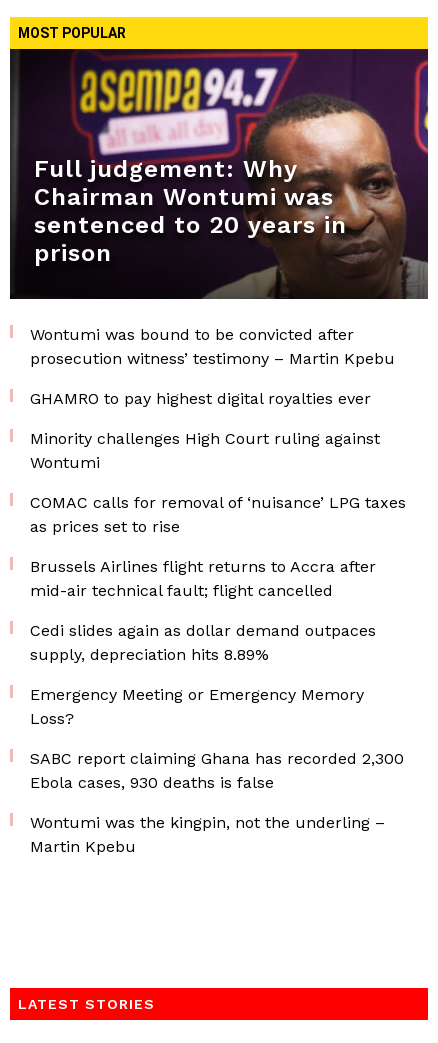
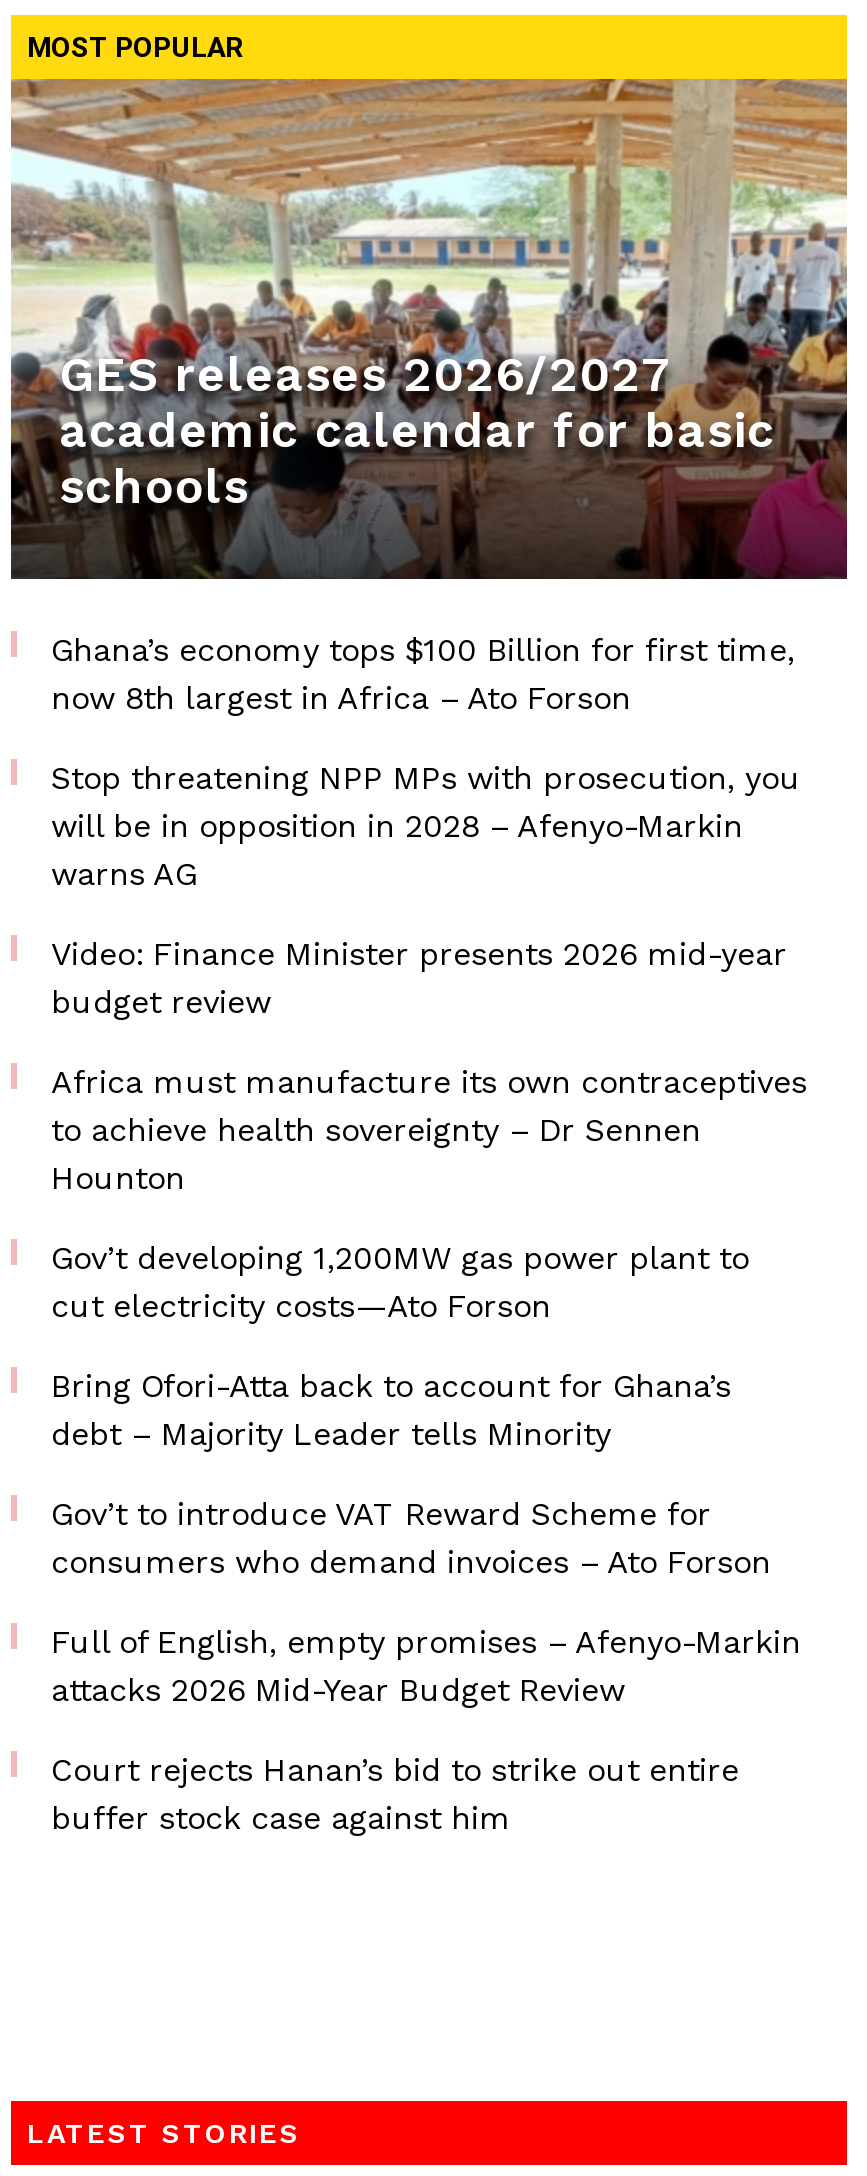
- [image]
- Full judgement: Why
- Chairman Wontumi was
- sentenced to 20 years in
- prison
+ [image]
+ GES releases 2026/2027
+ academic calendar for basic
+ schools

- Wontumi was bound to be convicted after
- prosecution witness’ testimony – Martin Kpebu
+ Ghana’s economy tops $100 Billion for first time,
+ now 8th largest in Africa – Ato Forson

- GHAMRO to pay highest digital royalties ever
+ Stop threatening NPP MPs with prosecution, you
+ will be in opposition in 2028 – Afenyo-Markin
+ warns AG

- Minority challenges High Court ruling against
- Wontumi
+ Video: Finance Minister presents 2026 mid-year
+ budget review

- COMAC calls for removal of ‘nuisance’ LPG taxes
- as prices set to rise
+ Africa must manufacture its own contraceptives
+ to achieve health sovereignty – Dr Sennen
+ Hounton

- Brussels Airlines flight returns to Accra after
- mid-air technical fault; flight cancelled
+ Gov’t developing 1,200MW gas power plant to
+ cut electricity costs—Ato Forson

- Cedi slides again as dollar demand outpaces
- supply, depreciation hits 8.89%
+ Bring Ofori-Atta back to account for Ghana’s
+ debt – Majority Leader tells Minority

- Emergency Meeting or Emergency Memory
- Loss?
+ Gov’t to introduce VAT Reward Scheme for
+ consumers who demand invoices – Ato Forson

- SABC report claiming Ghana has recorded 2,300
- Ebola cases, 930 deaths is false
+ Full of English, empty promises – Afenyo-Markin
+ attacks 2026 Mid-Year Budget Review

- Wontumi was the kingpin, not the underling –
- Martin Kpebu
+ Court rejects Hanan’s bid to strike out entire
+ buffer stock case against him
